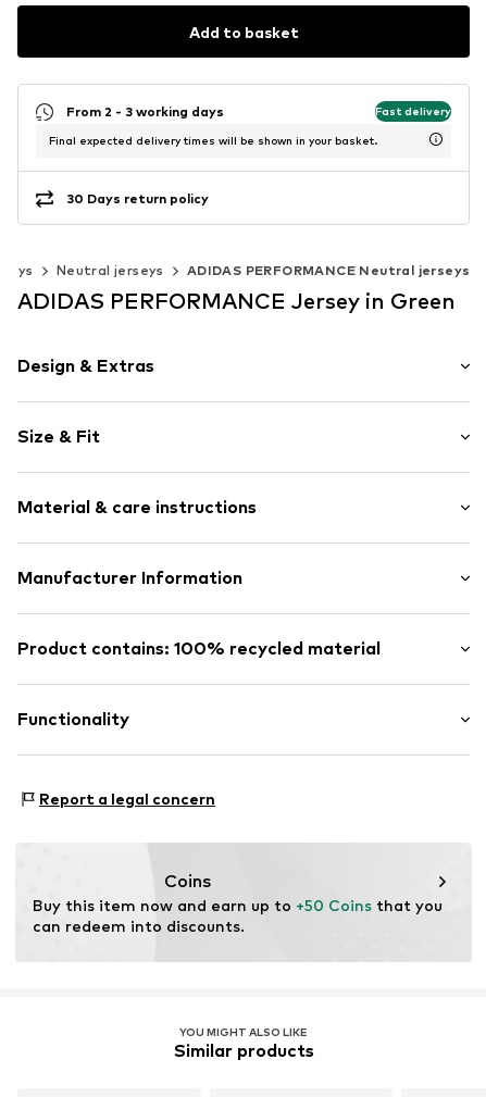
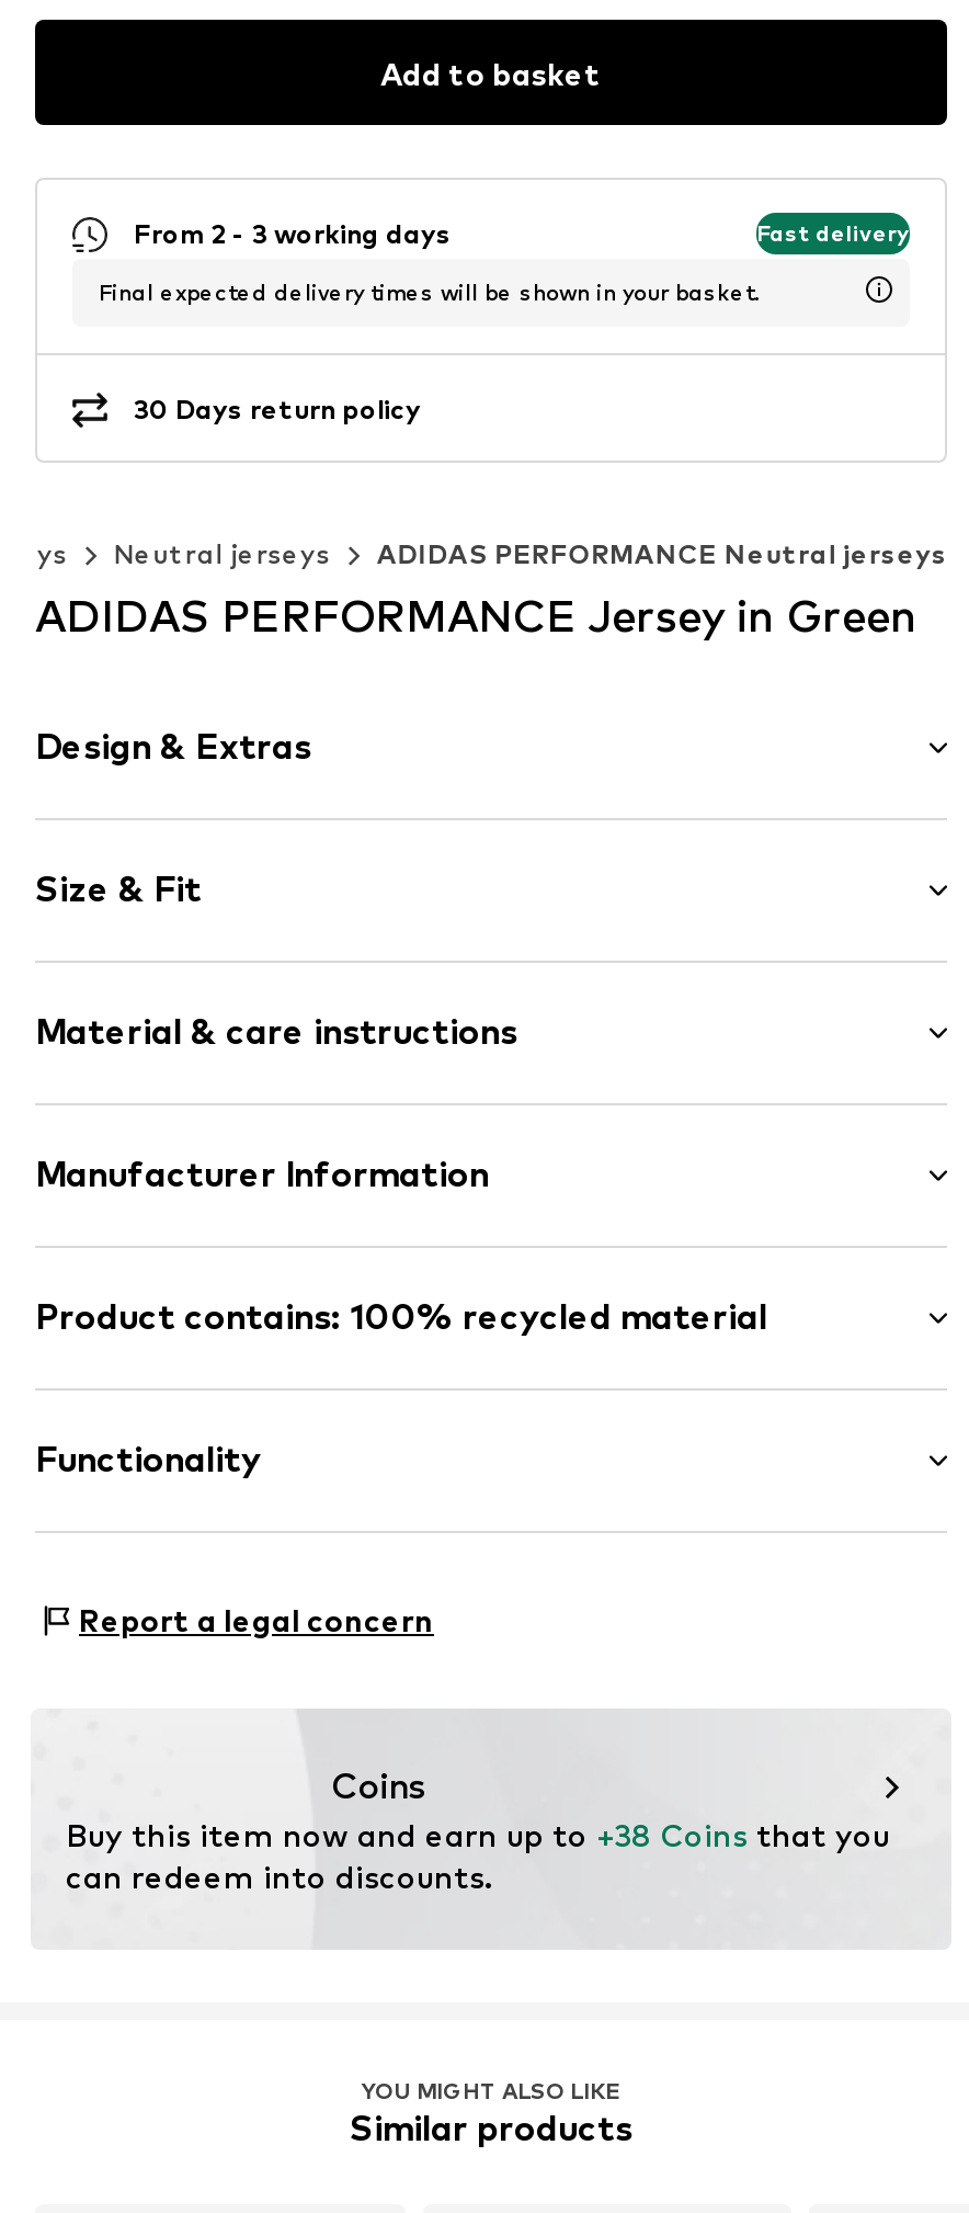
- Buy this item now and earn up to +50 Coins that you
+ Buy this item now and earn up to +38 Coins that you
